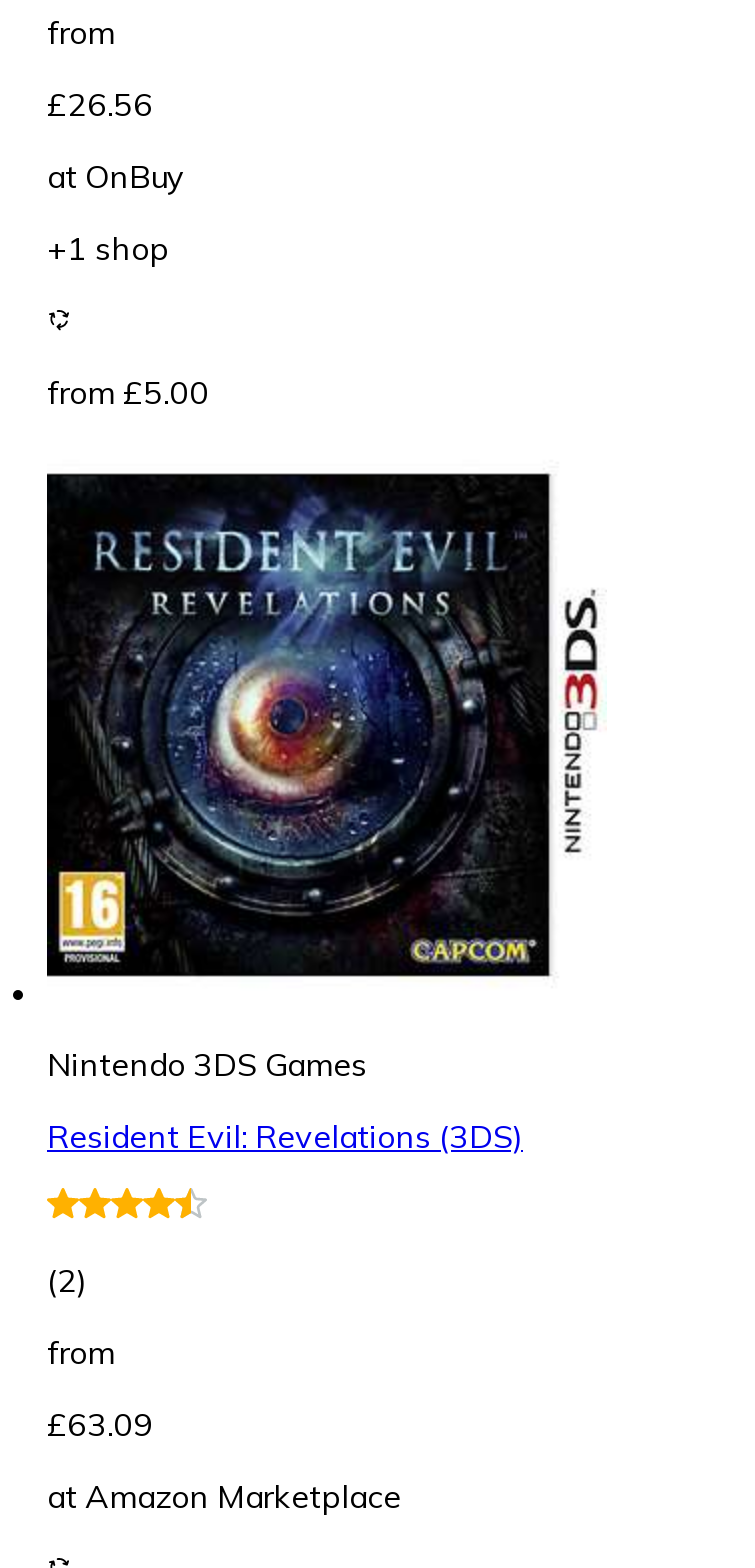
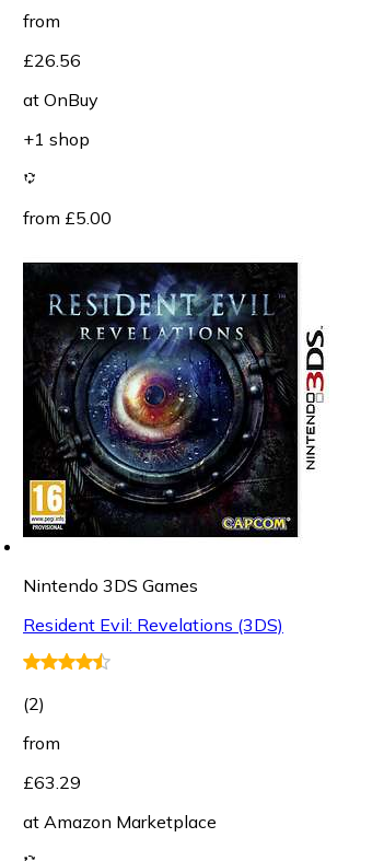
- £63.09
+ £63.29
